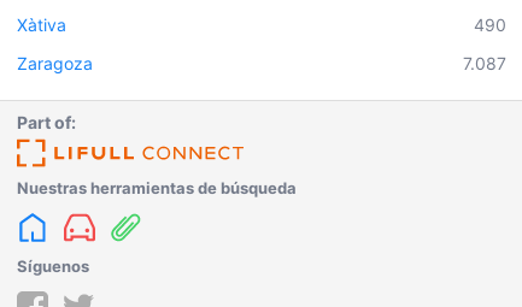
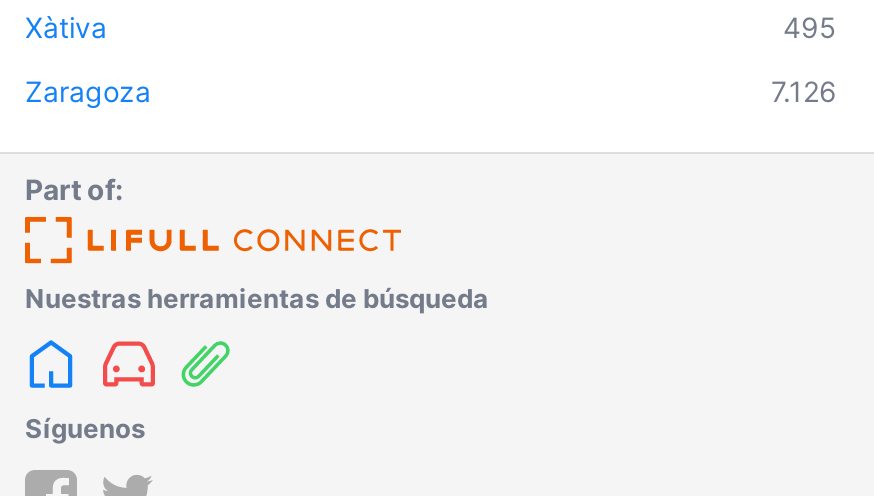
- 490
+ 495

- 7.087
+ 7.126
